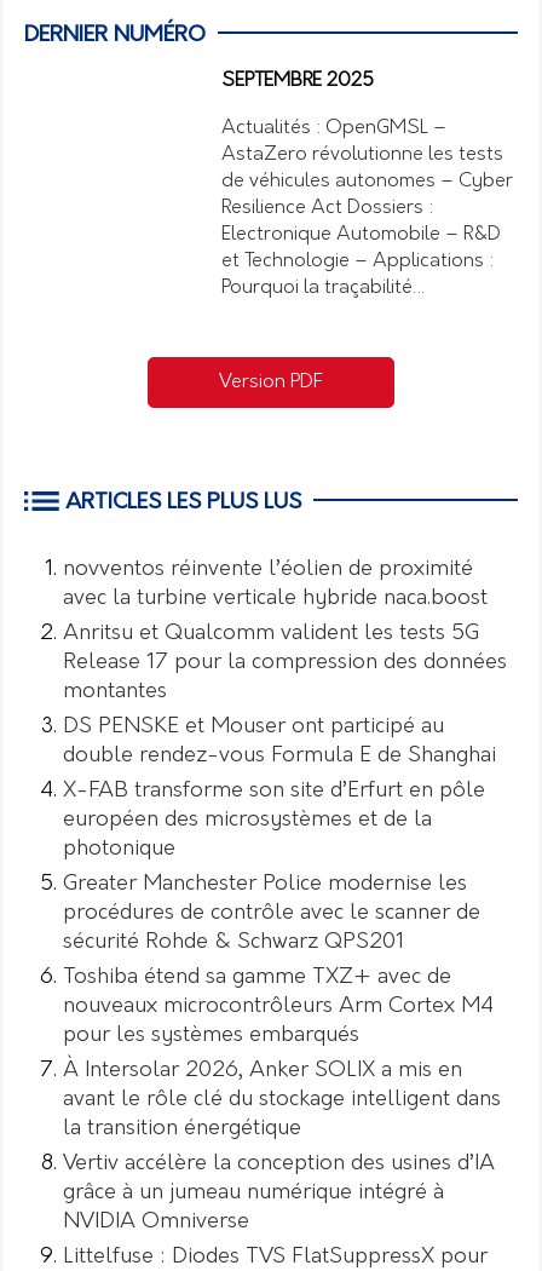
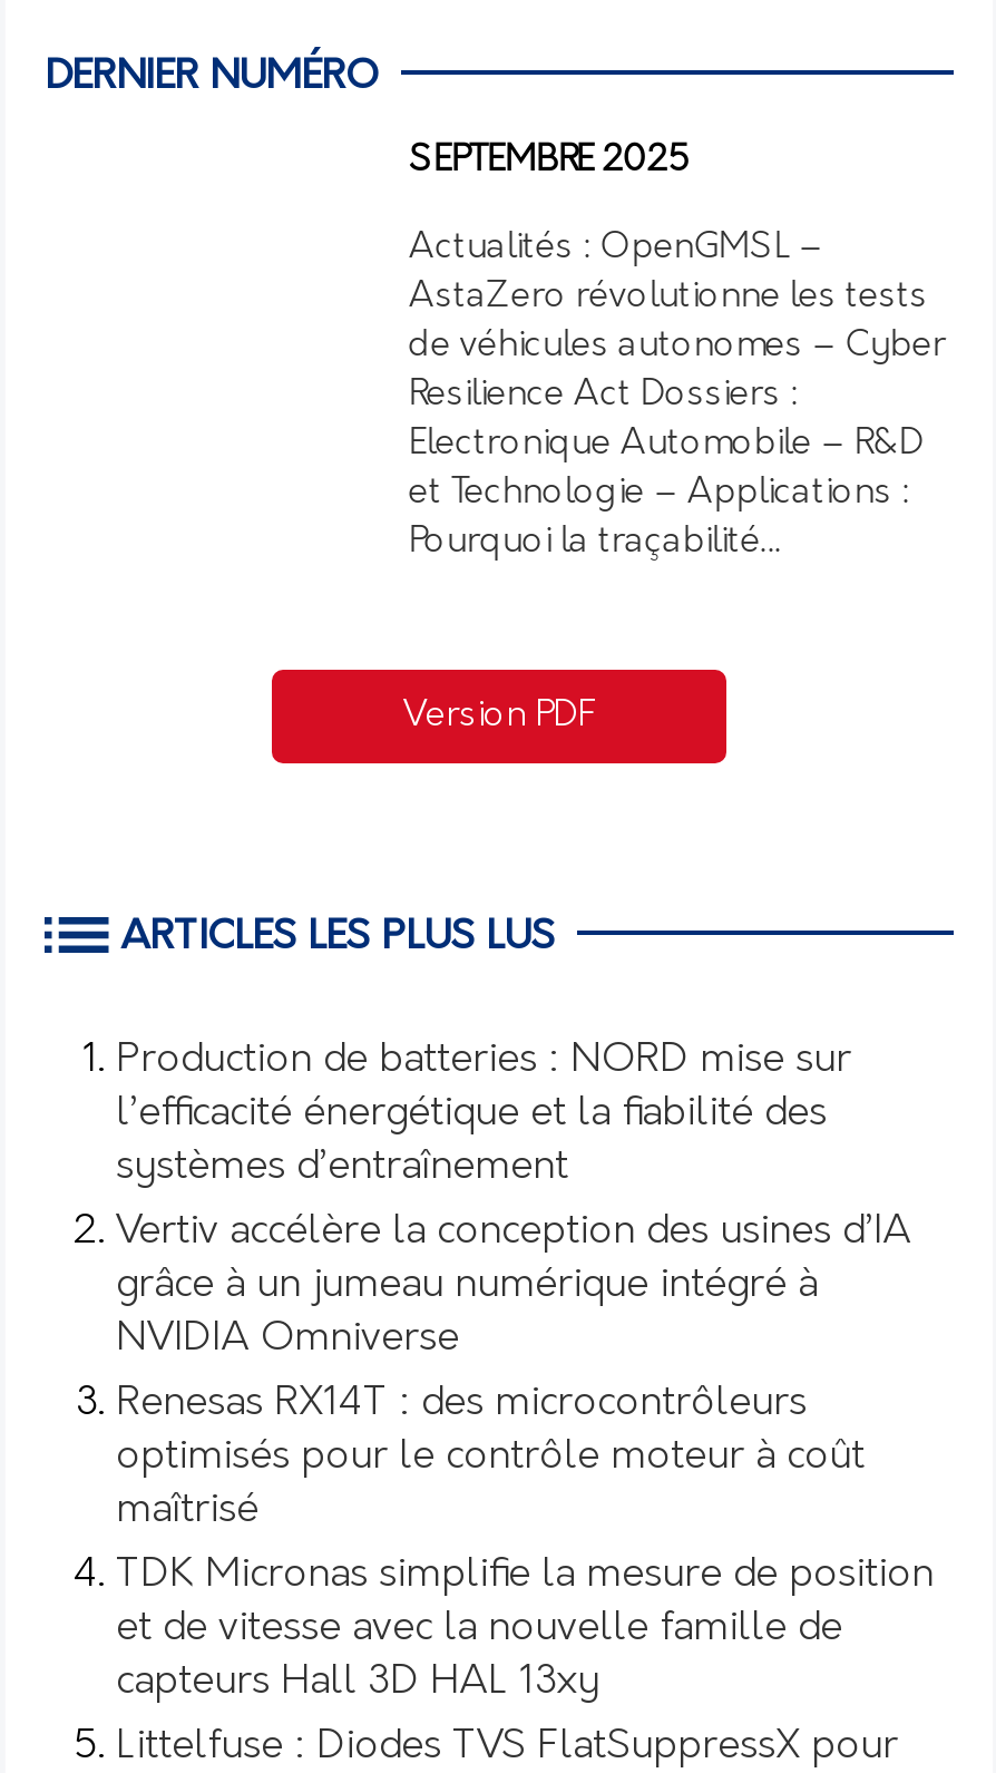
- novventos réinvente l’éolien de proximité
- avec la turbine verticale hybride naca.boost
- Anritsu et Qualcomm valident les tests 5G
- Release 17 pour la compression des données
- montantes
- DS PENSKE et Mouser ont participé au
- double rendez-vous Formula E de Shanghai
- X-FAB transforme son site d’Erfurt en pôle
- européen des microsystèmes et de la
- photonique
- Greater Manchester Police modernise les
- procédures de contrôle avec le scanner de
- sécurité Rohde & Schwarz QPS201
- Toshiba étend sa gamme TXZ+ avec de
- nouveaux microcontrôleurs Arm Cortex M4
- pour les systèmes embarqués
- À Intersolar 2026, Anker SOLIX a mis en
- avant le rôle clé du stockage intelligent dans
- la transition énergétique
+ Production de batteries : NORD mise sur
+ l’efficacité énergétique et la fiabilité des
+ systèmes d’entraînement

moved up: Vertiv accélère la conception des usines d’IA | grâce à un jumeau numérique intégré à | NVIDIA Omniverse

+ Renesas RX14T : des microcontrôleurs
+ optimisés pour le contrôle moteur à coût
+ maîtrisé
+ TDK Micronas simplifie la mesure de position
+ et de vitesse avec la nouvelle famille de
+ capteurs Hall 3D HAL 13xy
